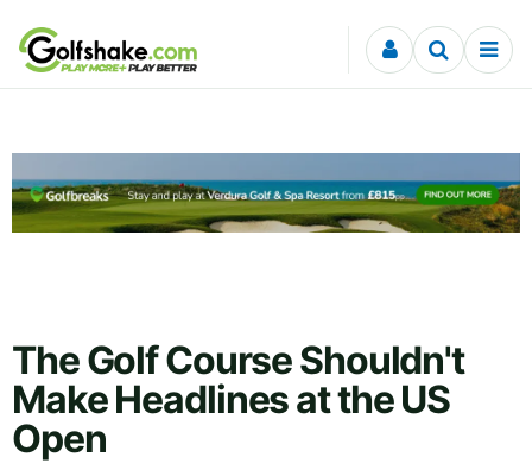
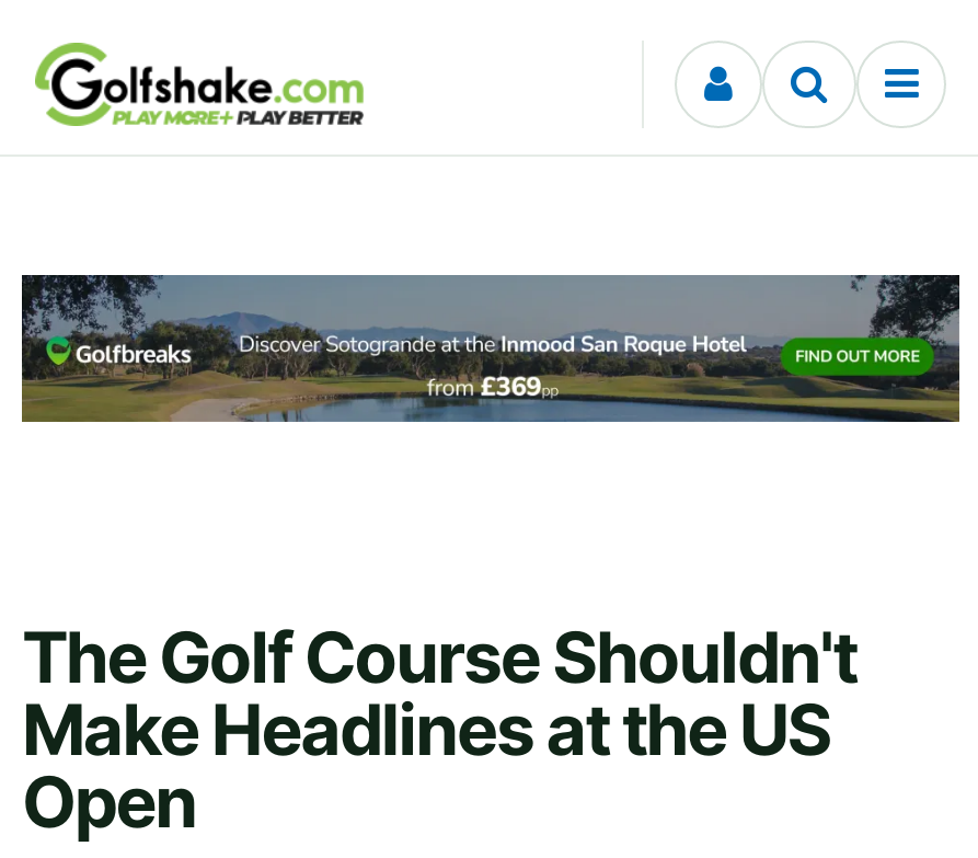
- [image]
+ [image]
